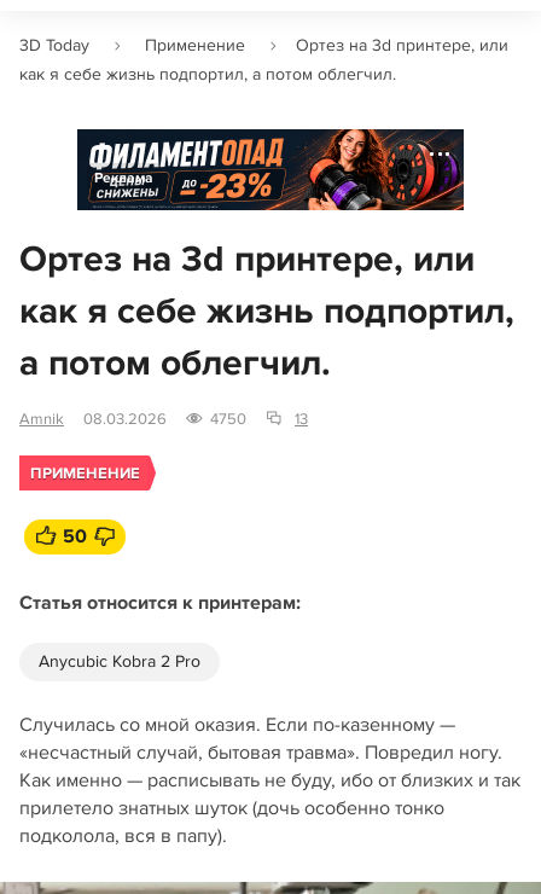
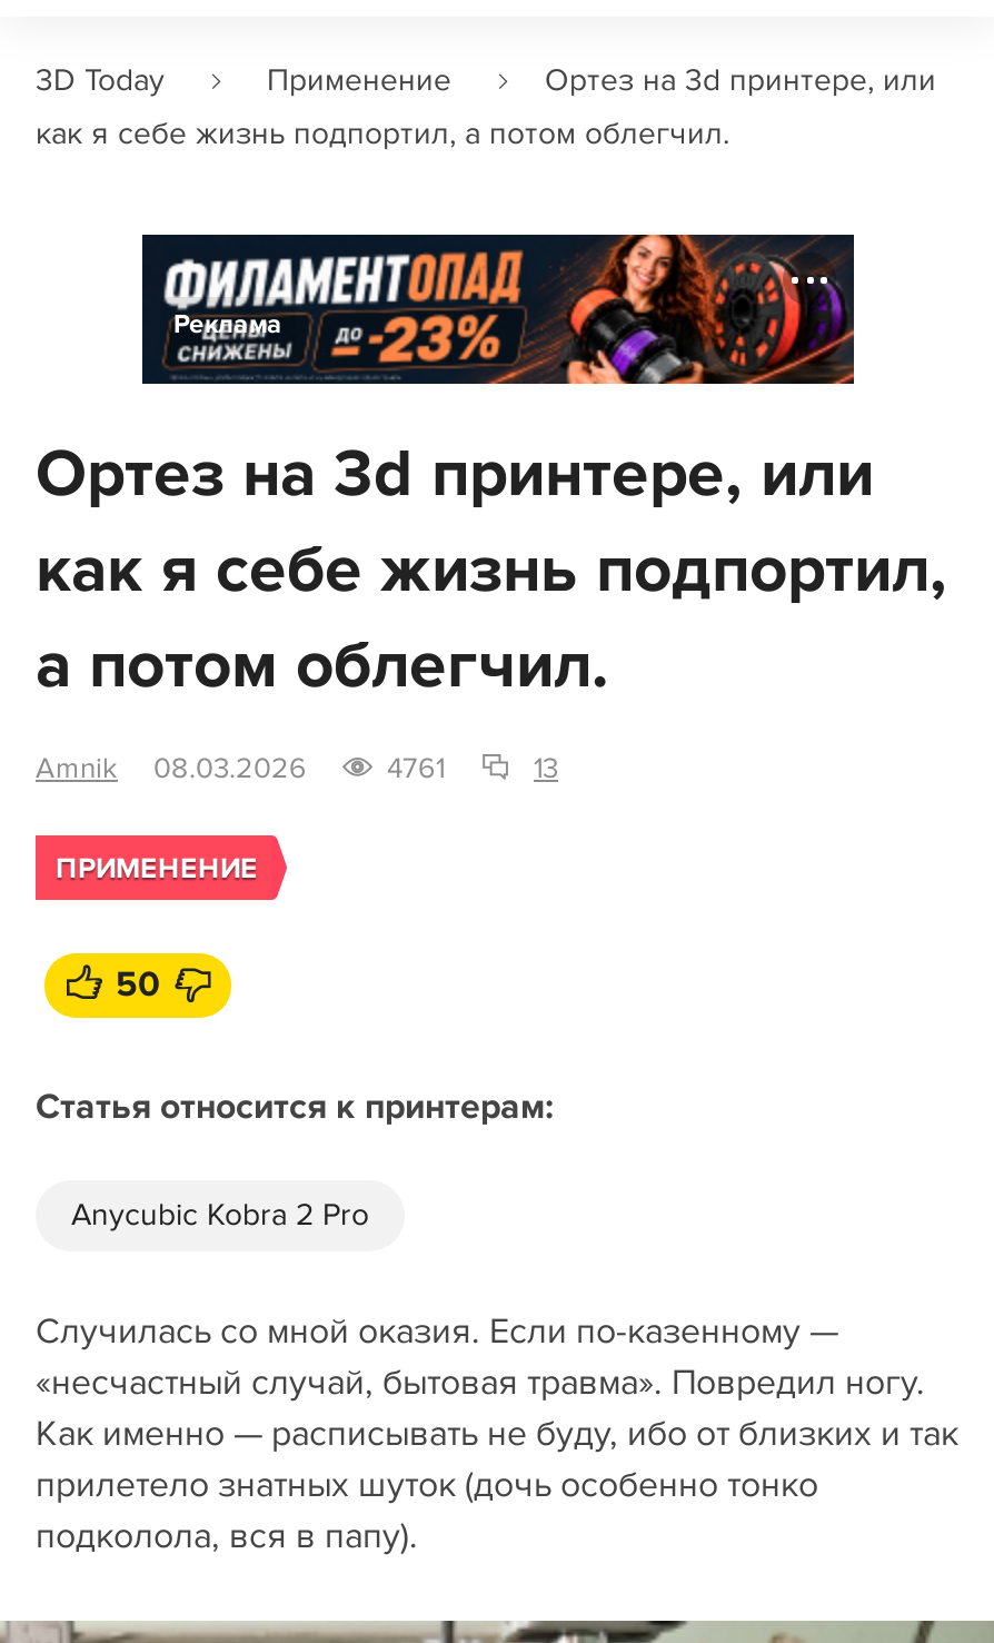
- 4750
+ 4761
